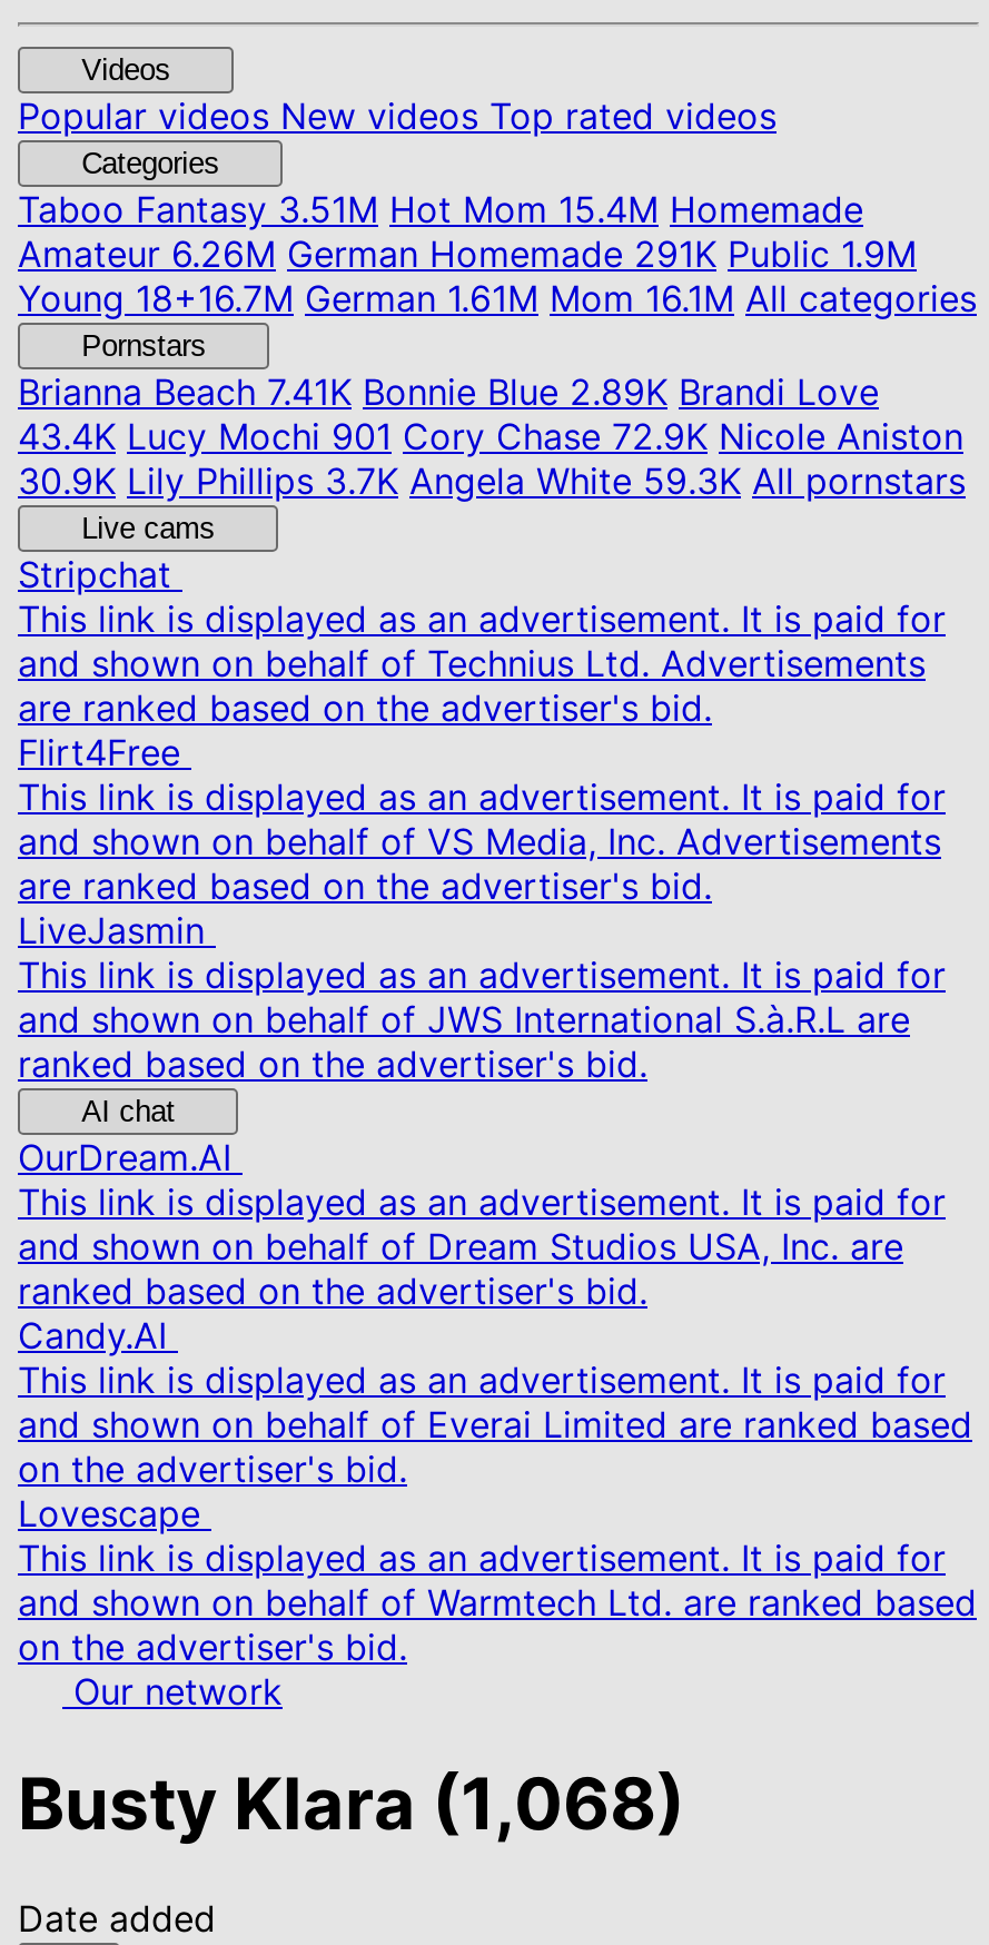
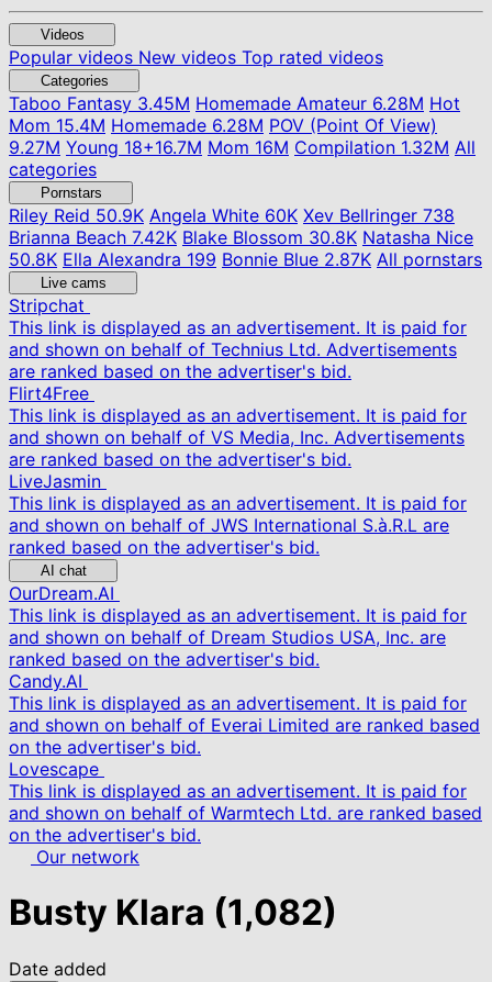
- Taboo Fantasy3.51M Hot Mom 15.4M Homemade
- Amateur 6.26M German Homemade 291K Public 1.9M
- Young 18+16.7M German 1.61M Mom 16.1M All categories
+ Taboo Fantasy3.45M Homemade Amateur 6.28M Hot
+ Mom 15.4M Homemade 6.28M POV (Point Of View)
+ 9.27M Young 18+16.7M Mom 16M Compilation 1.32M All
+ categories

- Brianna Beach7.41K Bonnie Blue 2.89K Brandi Love
- 43.4K Lucy Mochi 901 Cory Chase 72.9K Nicole Aniston
- 30.9K Lily Phillips 3.7K Angela White 59.3K All pornstars
+ Riley Reid50.9K Angela White 60K Xev Bellringer 738
+ Brianna Beach 7.42K Blake Blossom 30.8K Natasha Nice
+ 50.8K Ella Alexandra 199 Bonnie Blue 2.87K All pornstars

- Busty Klara (1,068)
+ Busty Klara (1,082)
